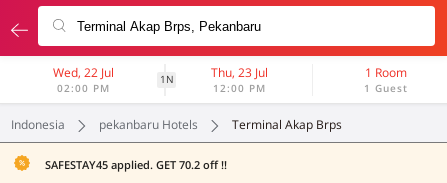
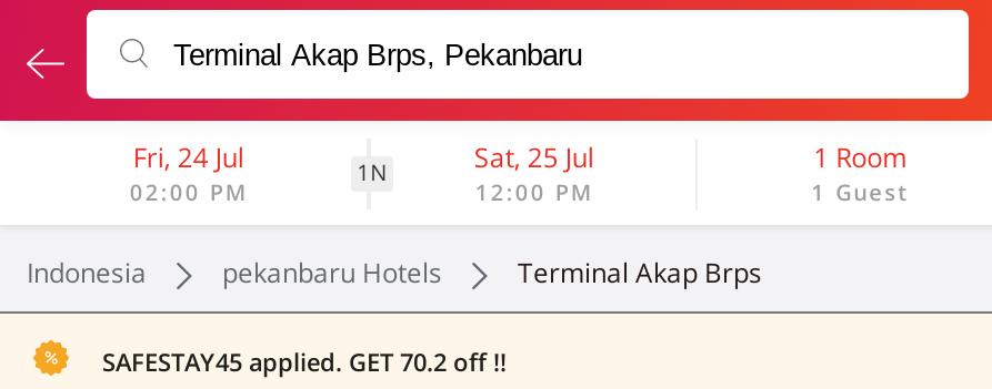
- Wed, 22 Jul
+ Fri, 24 Jul

- Thu, 23 Jul
+ Sat, 25 Jul
